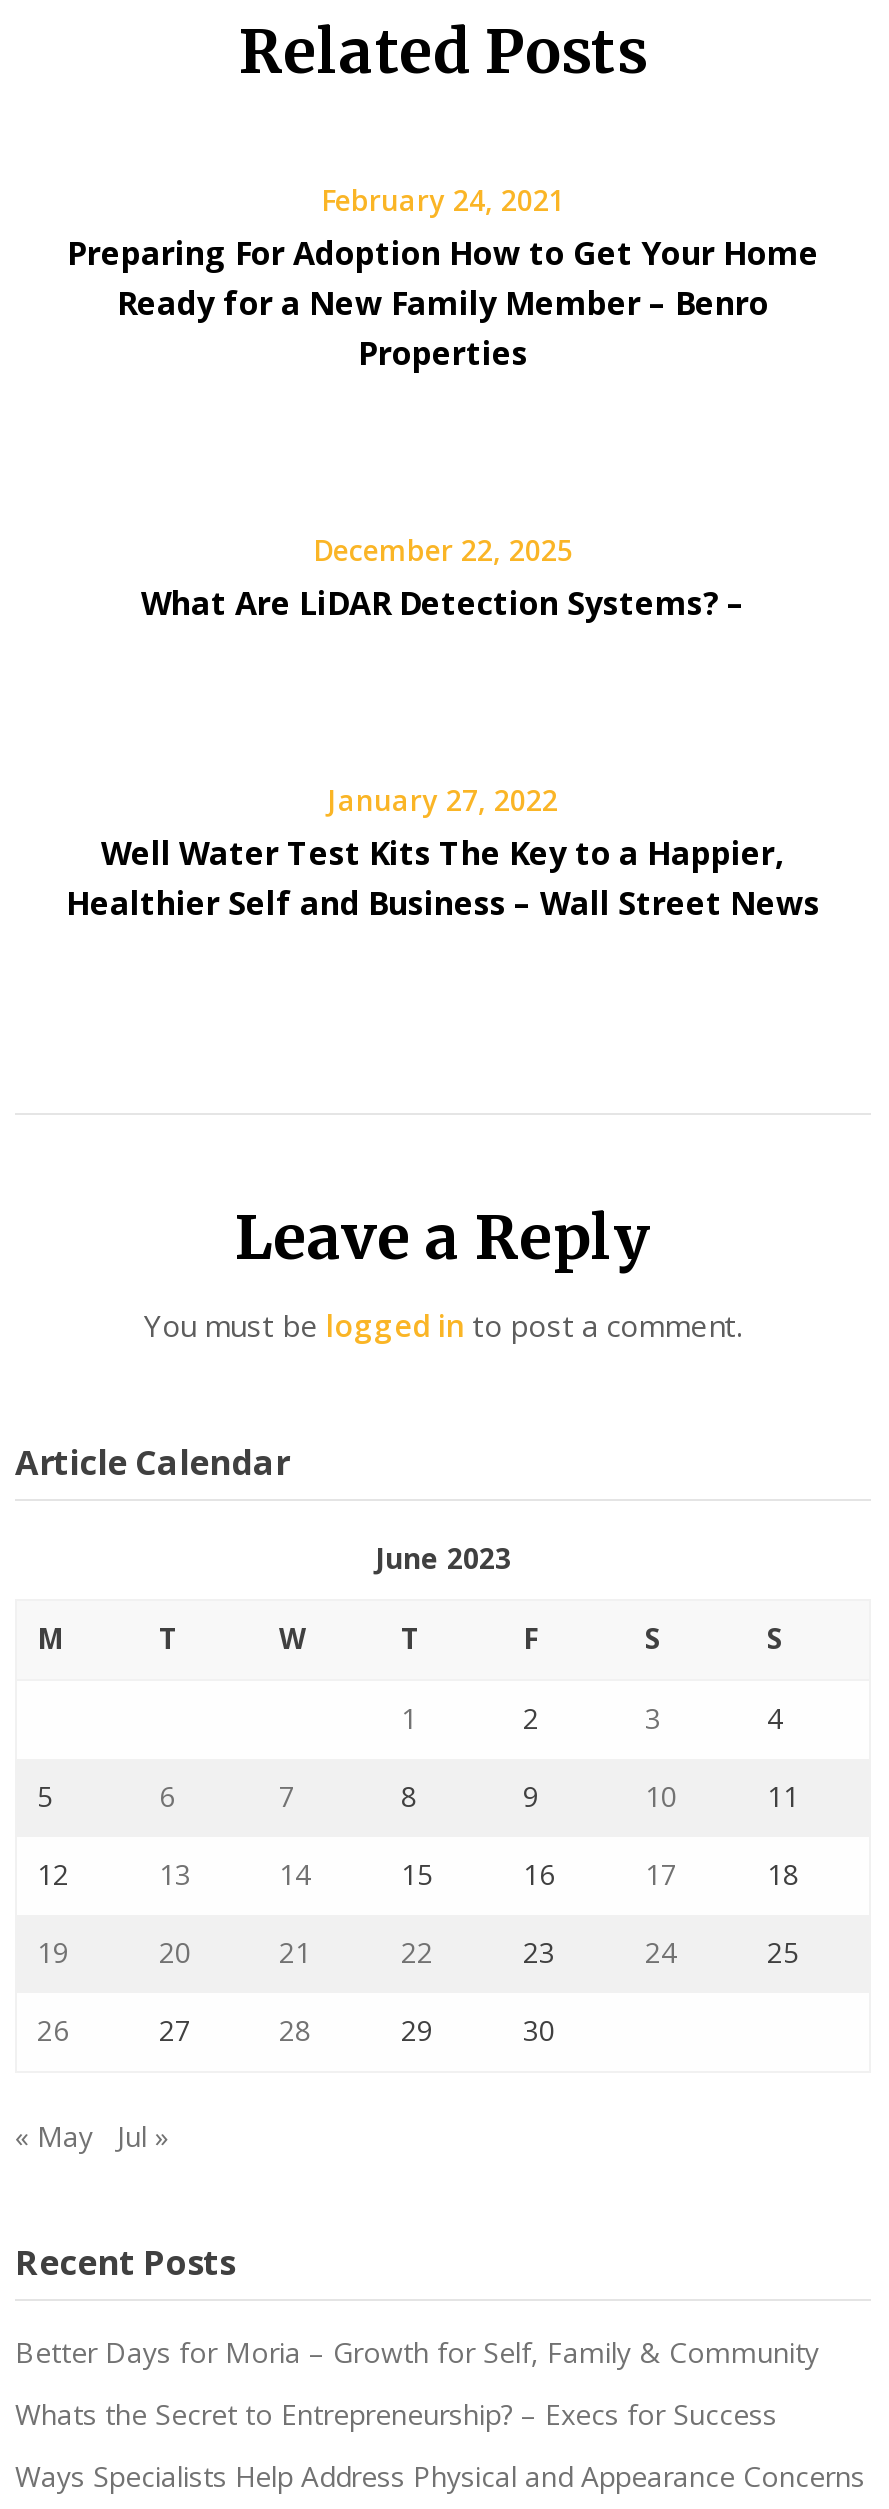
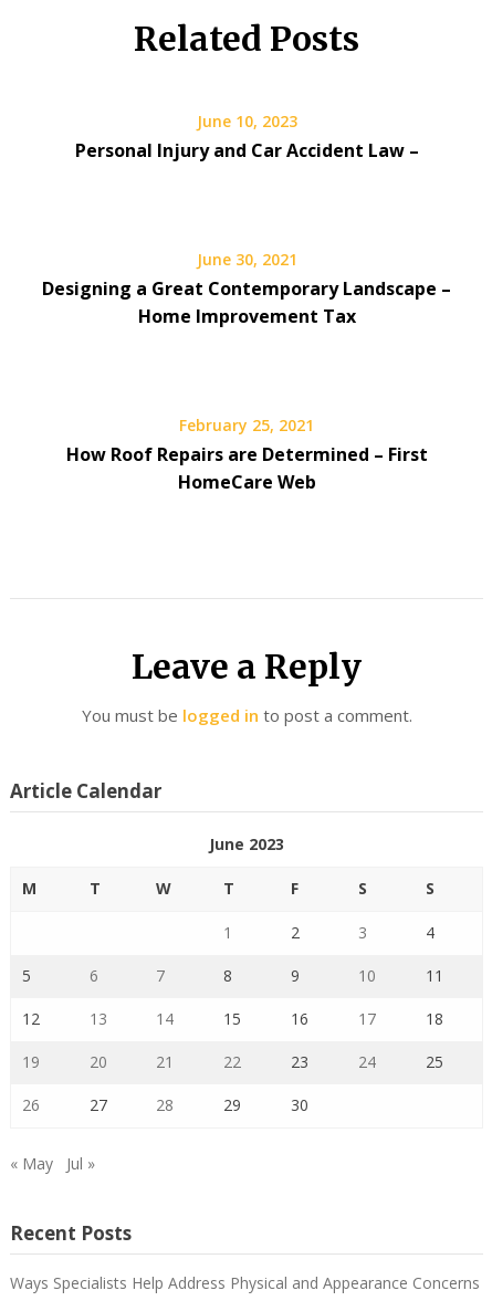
- February 24, 2021
- Preparing For Adoption How to Get Your Home
- Ready for a New Family Member – Benro
- Properties
+ June 10, 2023
+ Personal Injury and Car Accident Law –

- December 22, 2025
- What Are LiDAR Detection Systems? –
+ June 30, 2021
+ Designing a Great Contemporary Landscape –
+ Home Improvement Tax

- January 27, 2022
- Well Water Test Kits The Key to a Happier,
- Healthier Self and Business – Wall Street News
+ February 25, 2021
+ How Roof Repairs are Determined – First
+ HomeCare Web

- Better Days for Moria – Growth for Self, Family & Community
- Whats the Secret to Entrepreneurship? – Execs for Success
